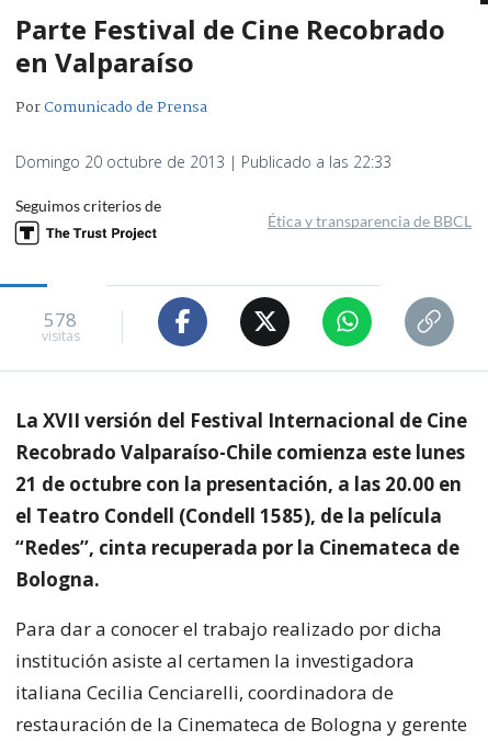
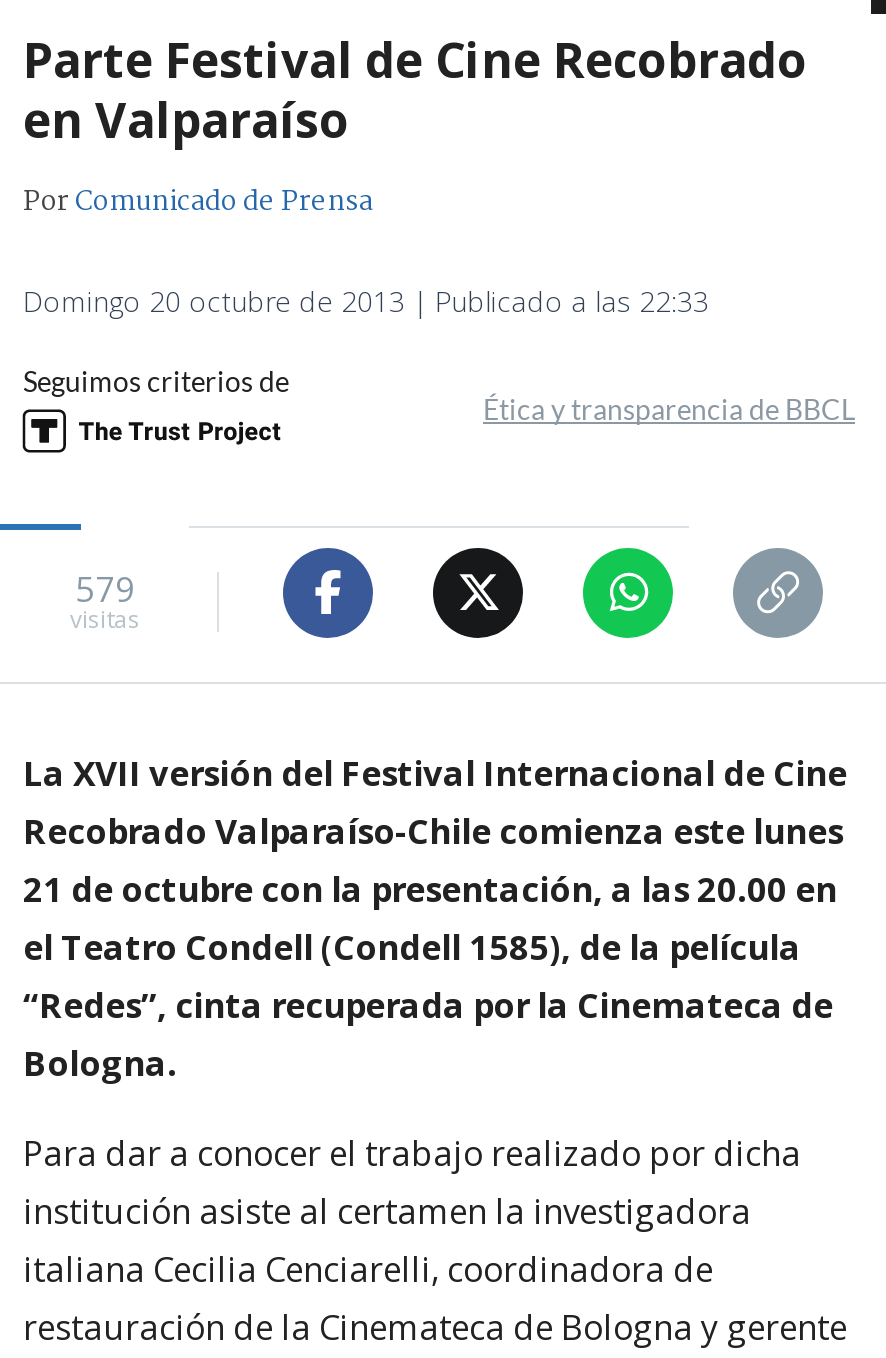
- 578
+ 579
